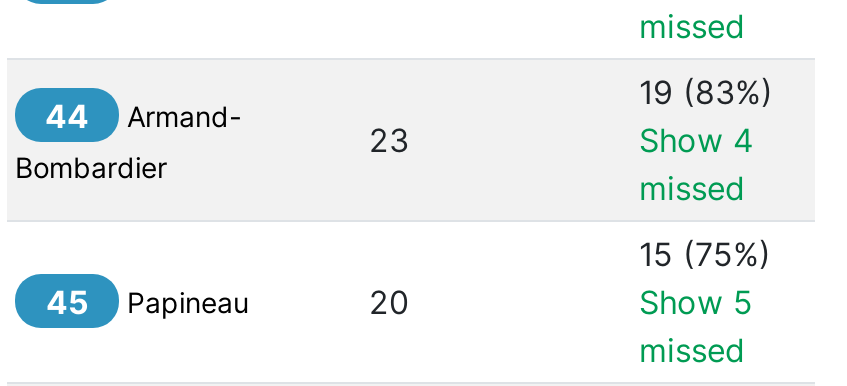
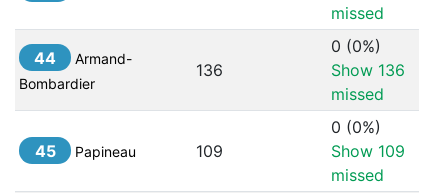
- 19 (83% )
+ 0 (0% )

- 23
+ 136

- Show 4
+ Show 136

- 15 (75% )
+ 0 (0% )

- 20
+ 109

- Show 5
+ Show 109
